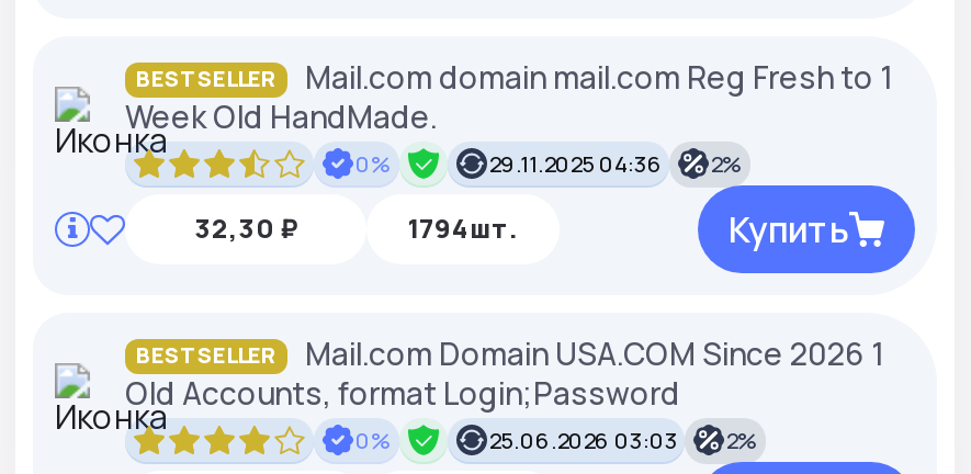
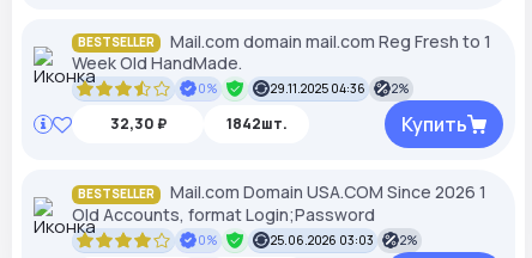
- 1794шт.
+ 1842шт.
